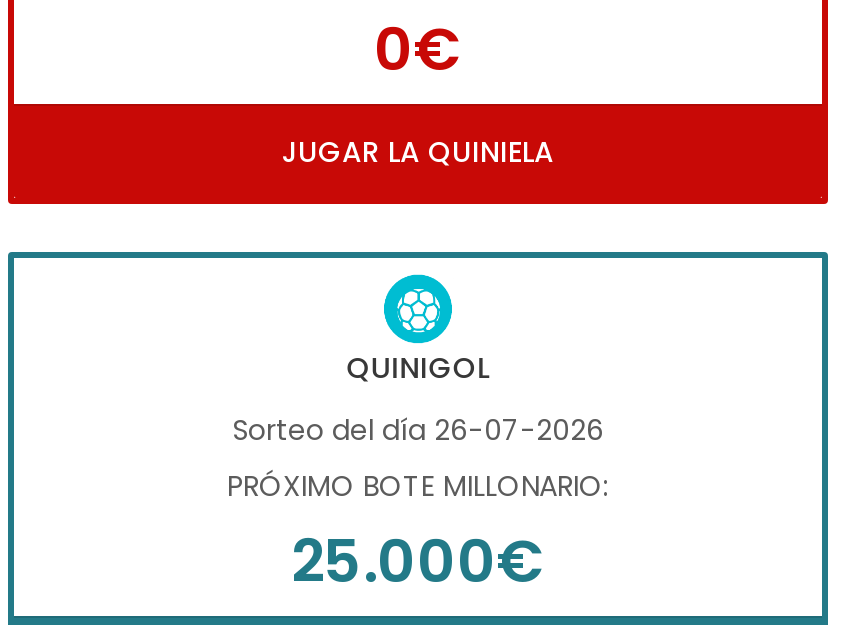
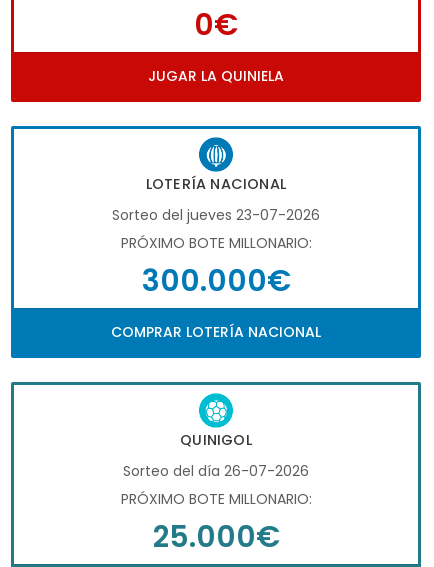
+ [image]
+ LOTERÍA NACIONAL
+ Sorteo del jueves 23-07-2026
+ PRÓXIMO BOTE MILLONARIO:
+ 300.000€
+ COMPRAR LOTERÍA NACIONAL
